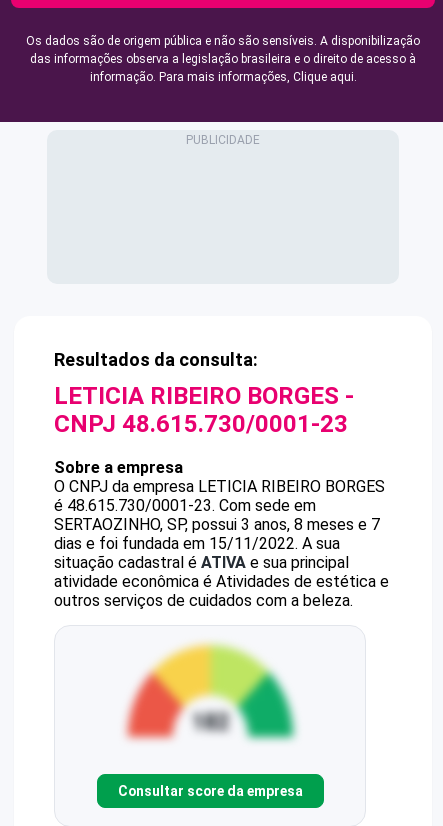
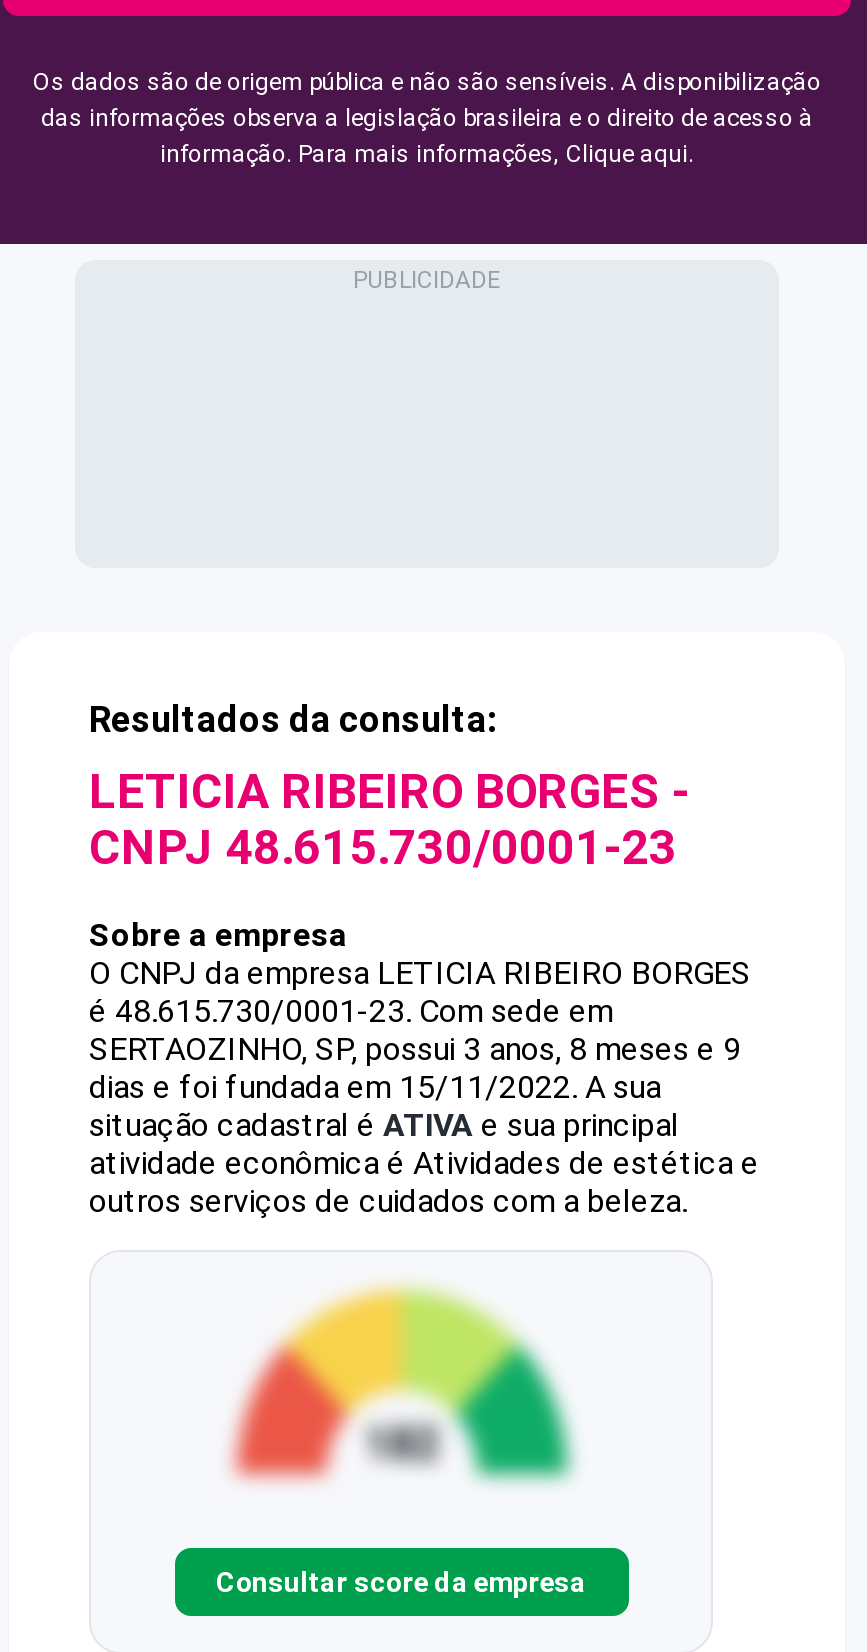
- SERTAOZINHO, SP, possui 3 anos, 8 meses e 7
+ SERTAOZINHO, SP, possui 3 anos, 8 meses e 9
